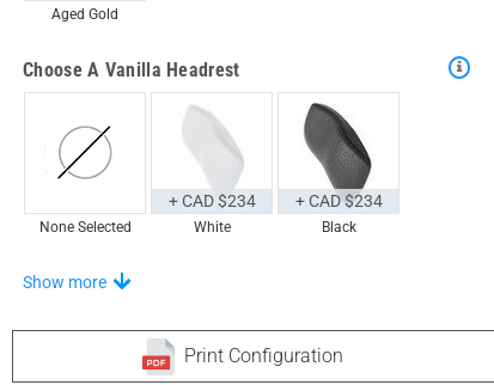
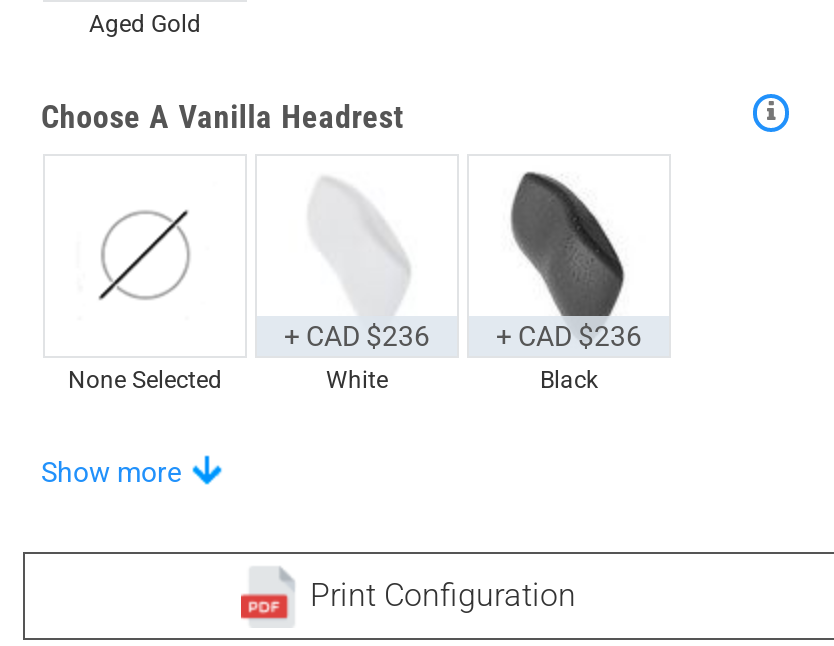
- + CAD $234
+ + CAD $236

- + CAD $234
+ + CAD $236
